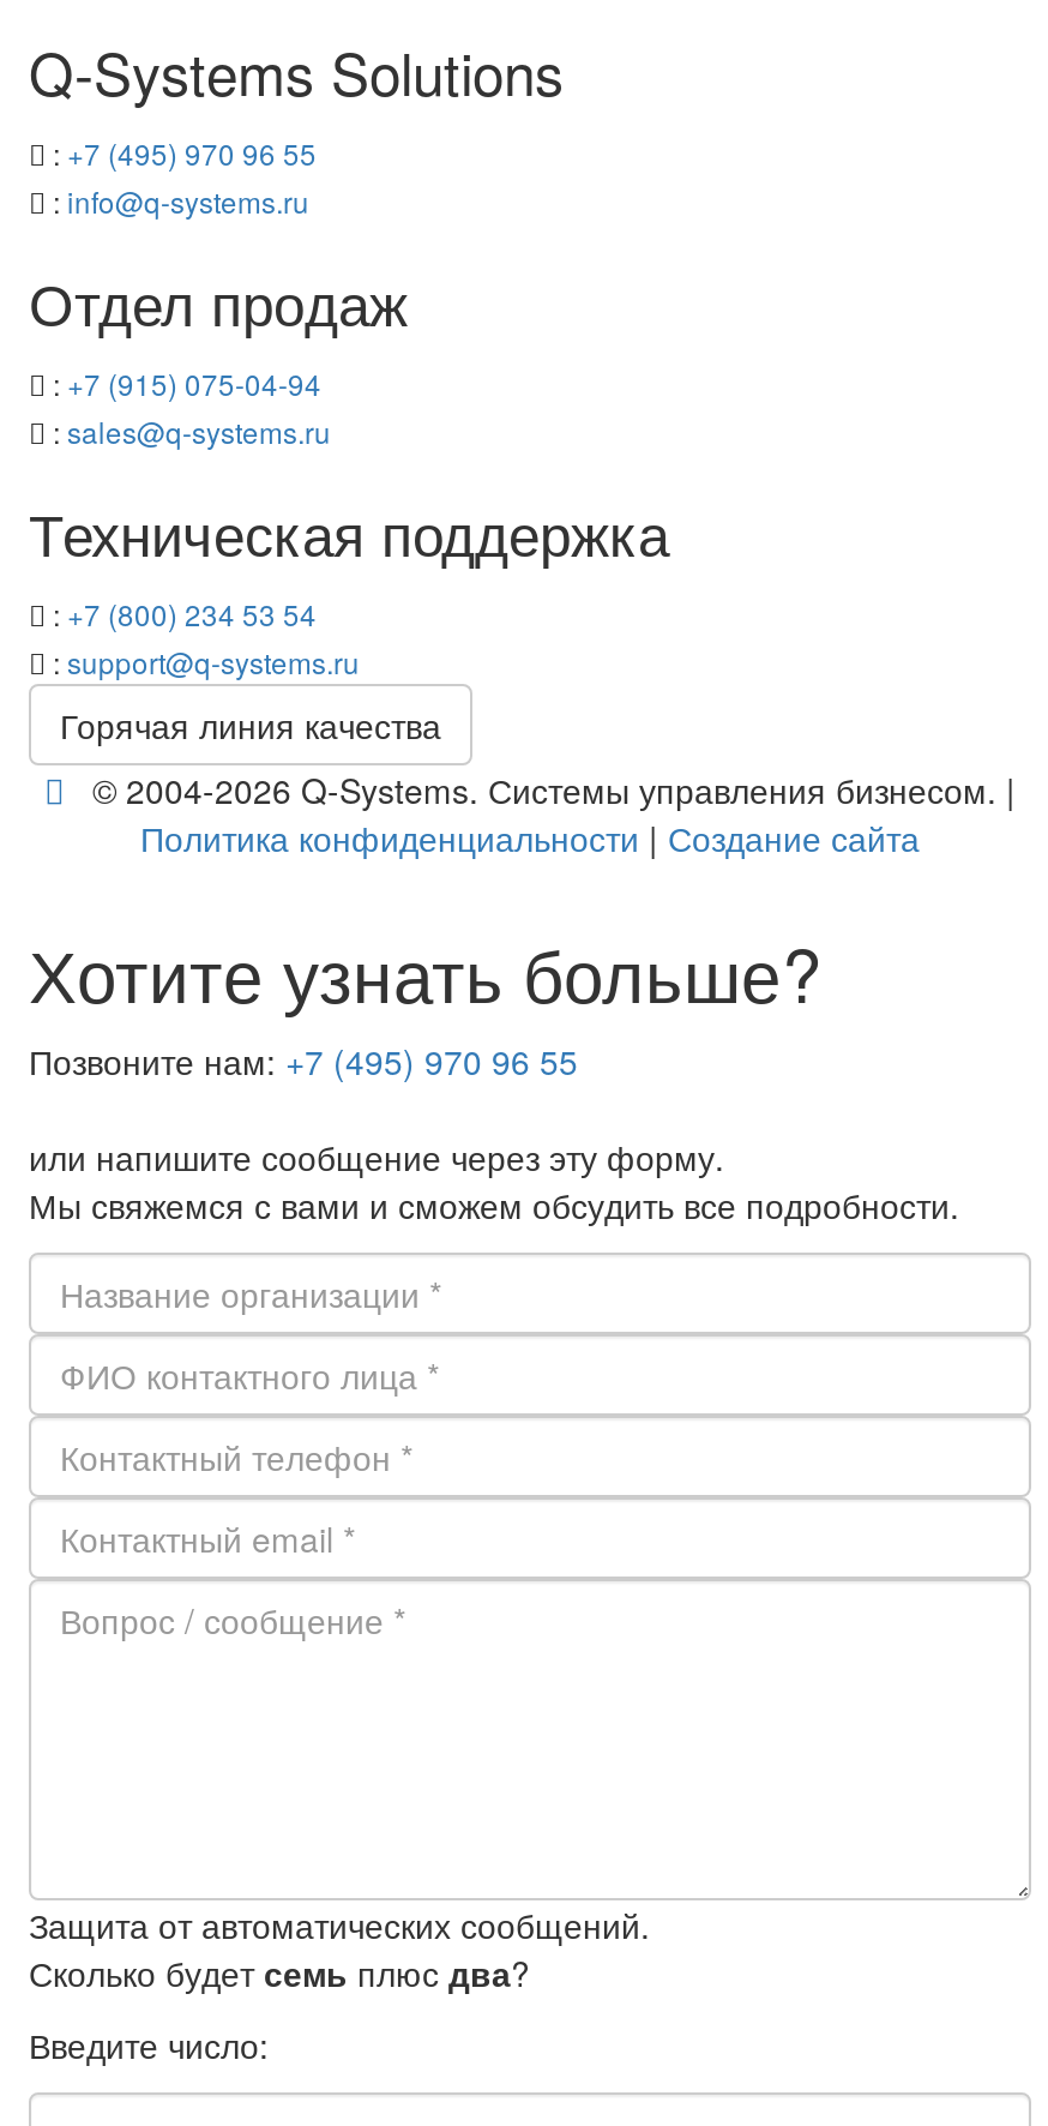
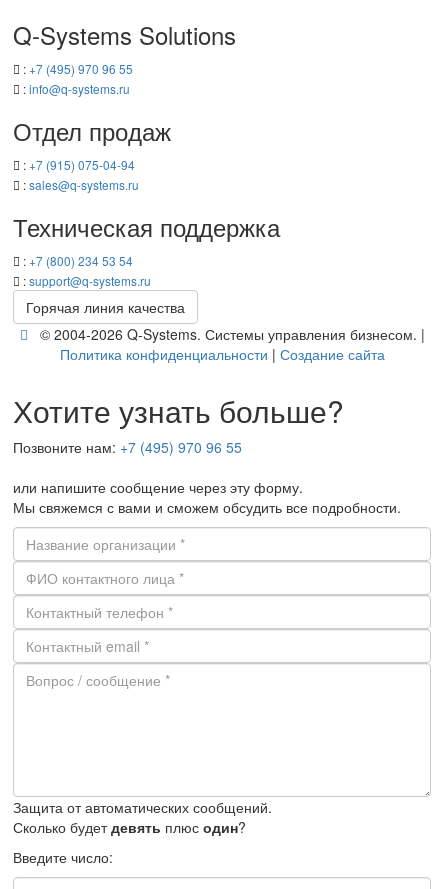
- Сколько будет семь плюс два?
+ Сколько будет девять плюс один?
